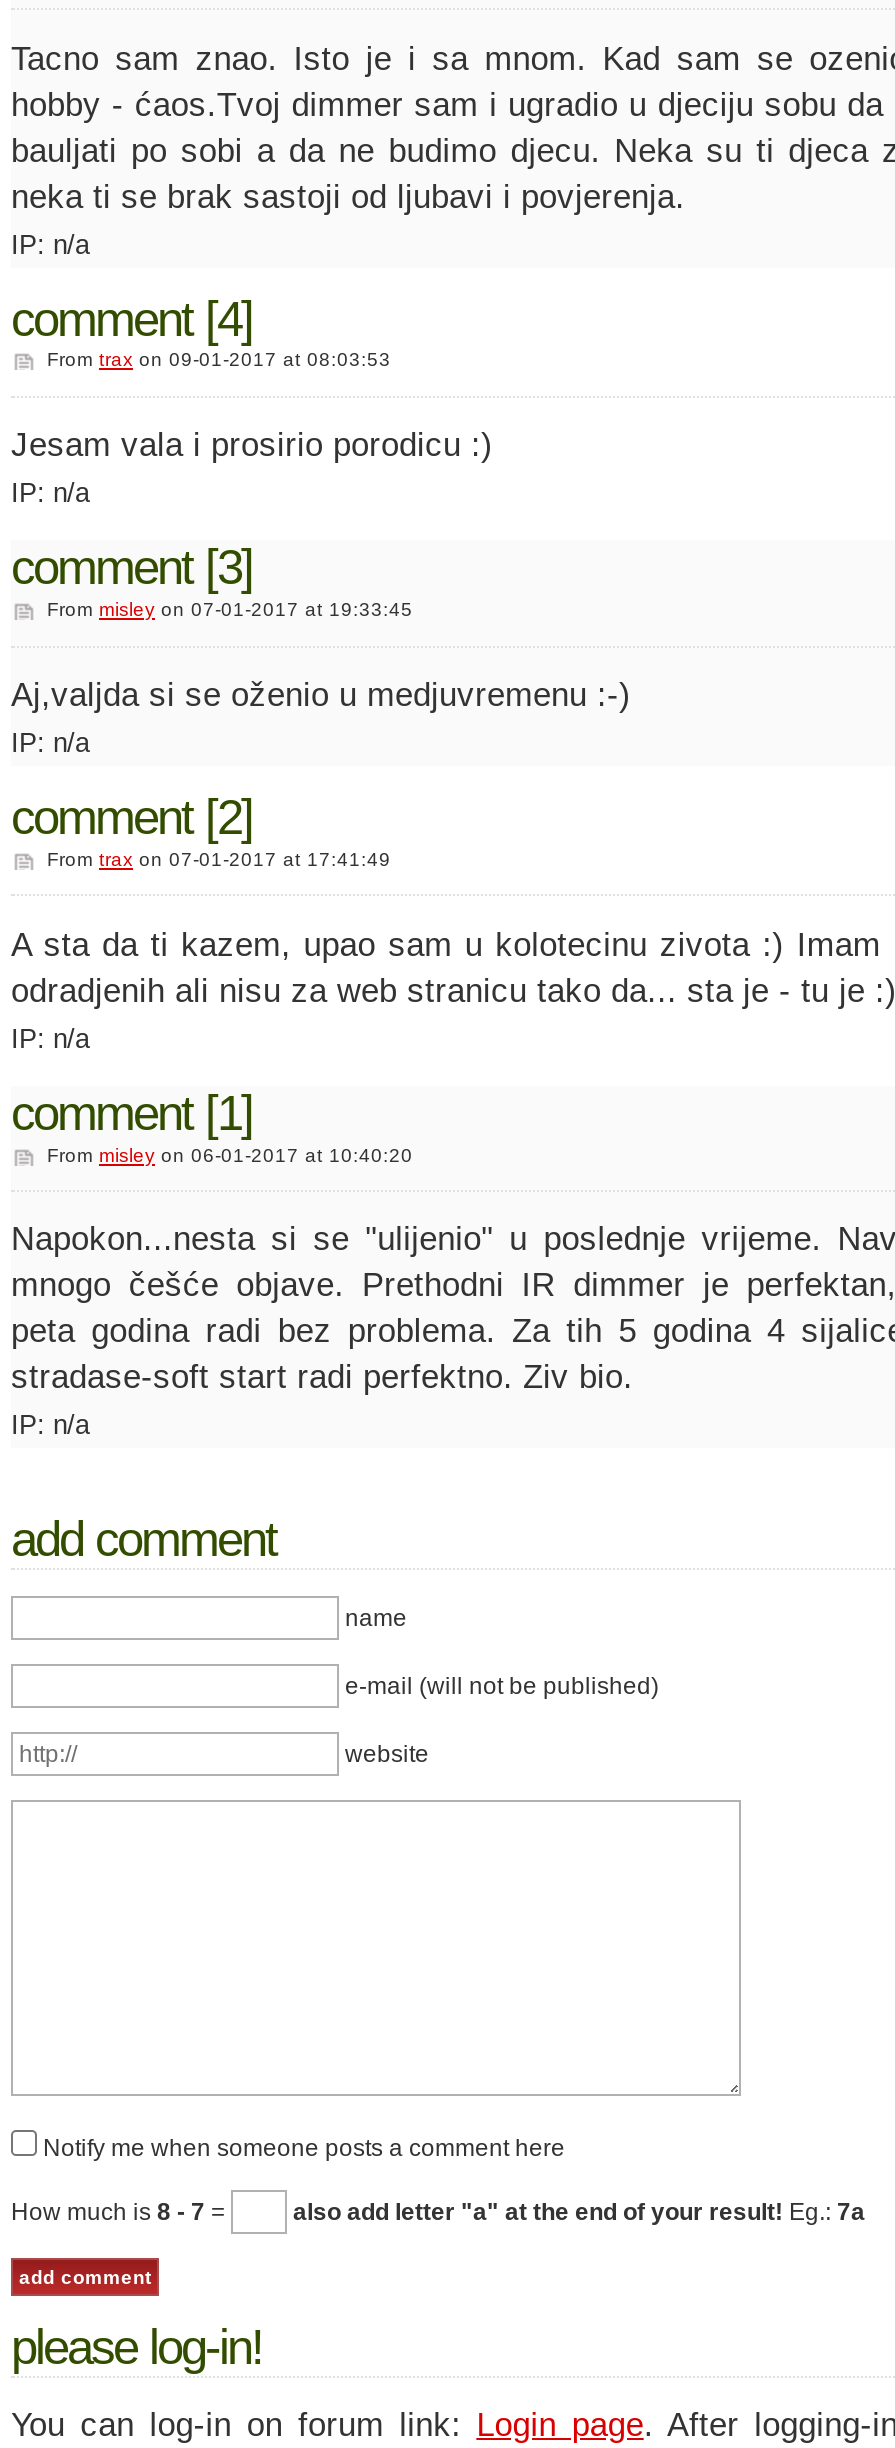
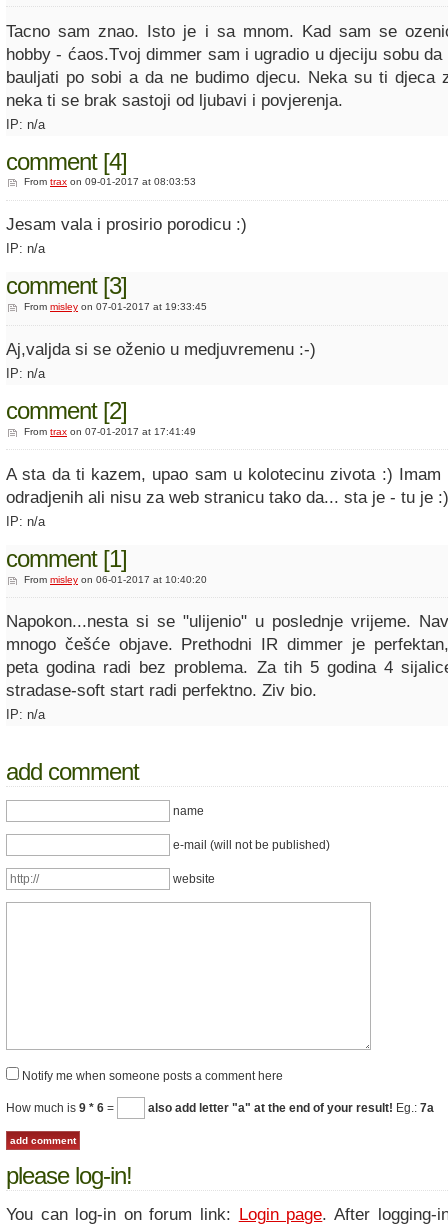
- How much is 8 - 7 =
+ How much is 9 * 6 =
